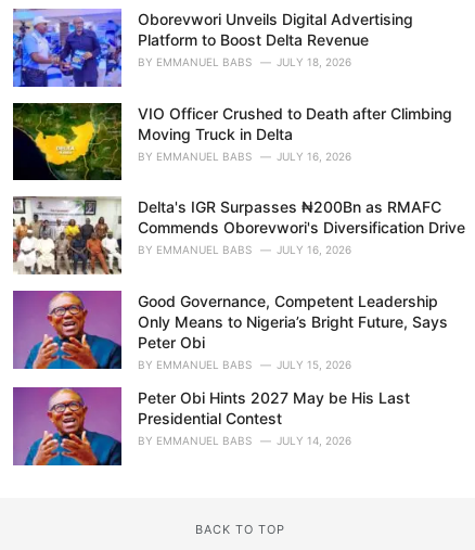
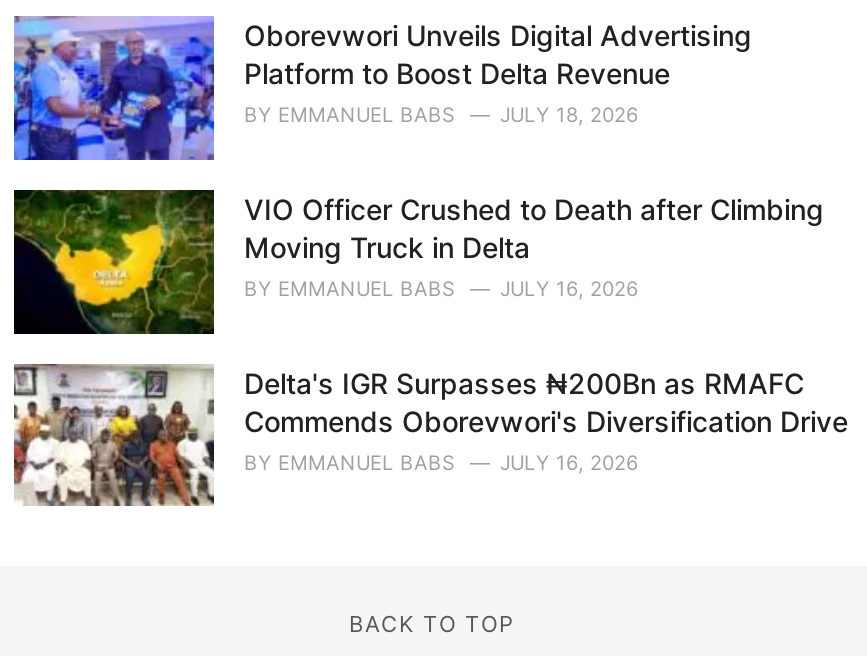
- [image]
- Good Governance, Competent Leadership
- Only Means to Nigeria’s Bright Future, Says
- Peter Obi
- BY EMMANUEL BABS
- JULY 15, 2026
- Peter Obi Hints 2027 May be His Last
- Presidential Contest
- BY EMMANUEL BABS
- JULY 14, 2026

- [image]
